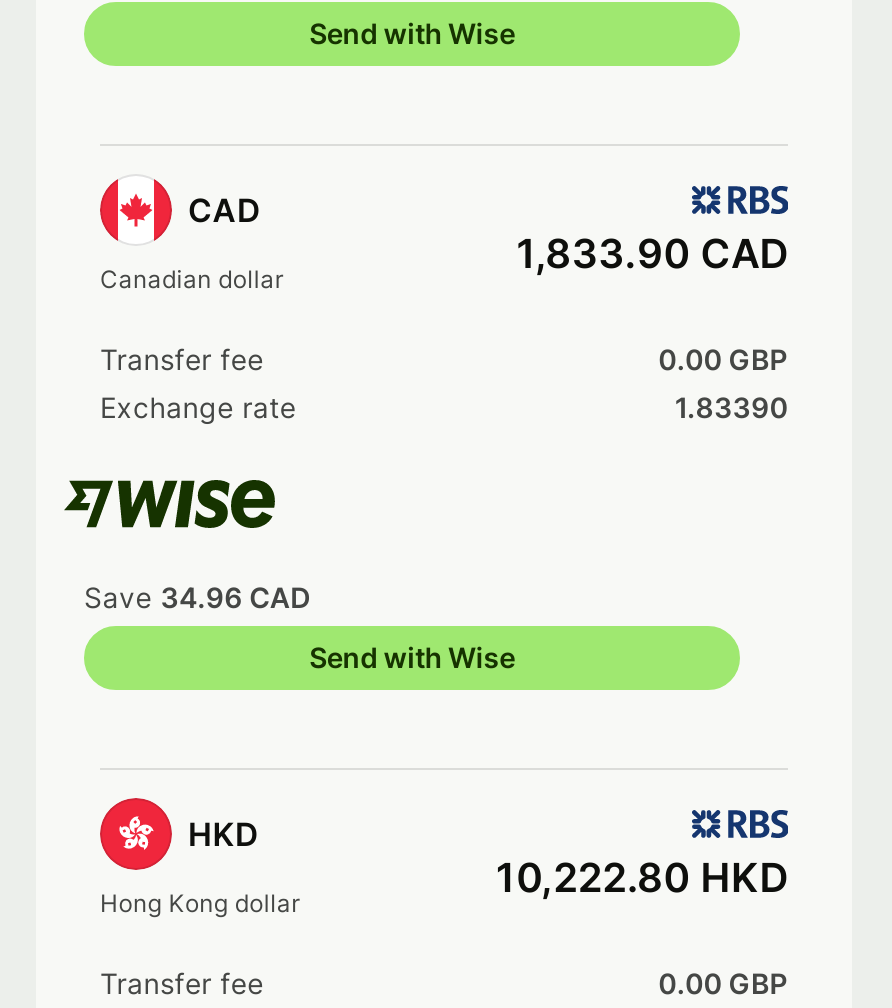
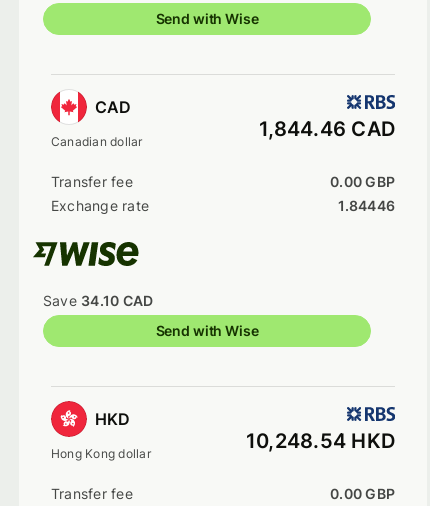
- 1,833.90 CAD
+ 1,844.46 CAD

- 1.83390
+ 1.84446

- Save 34.96 CAD
+ Save 34.10 CAD

- 10,222.80 HKD
+ 10,248.54 HKD
